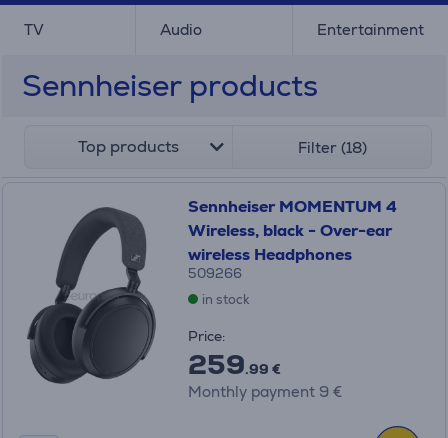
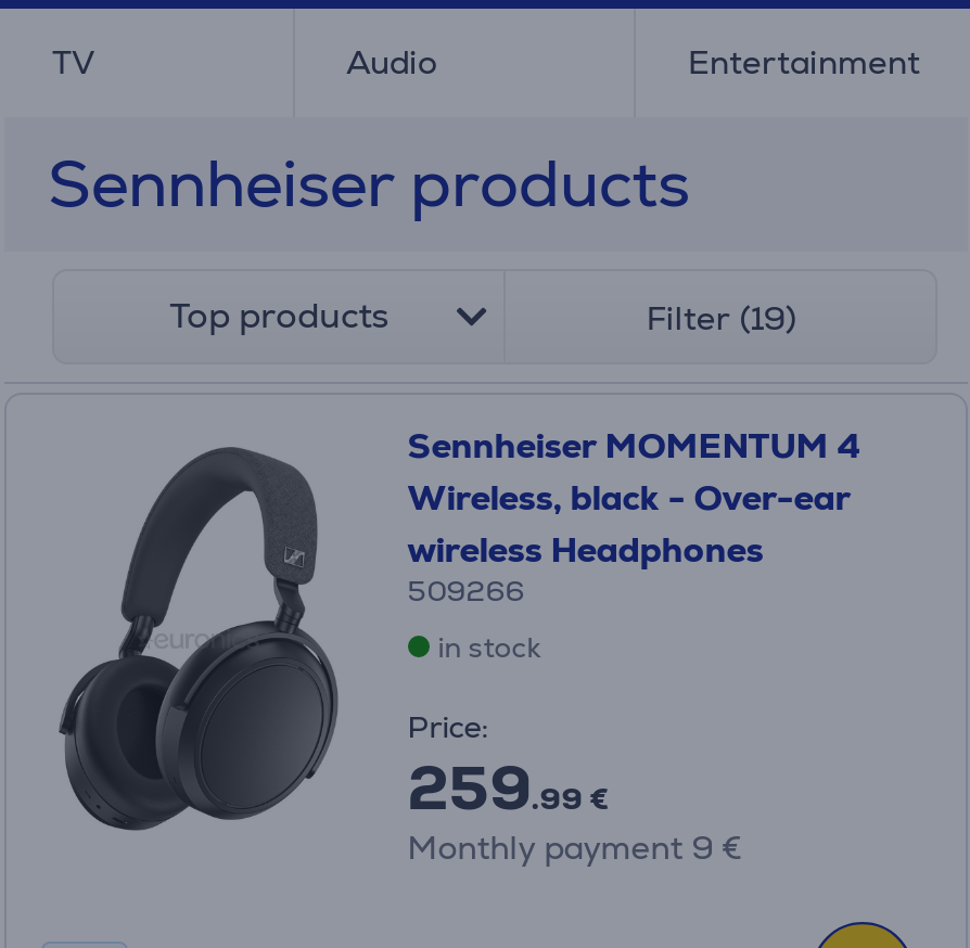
- Filter (18)
+ Filter (19)
